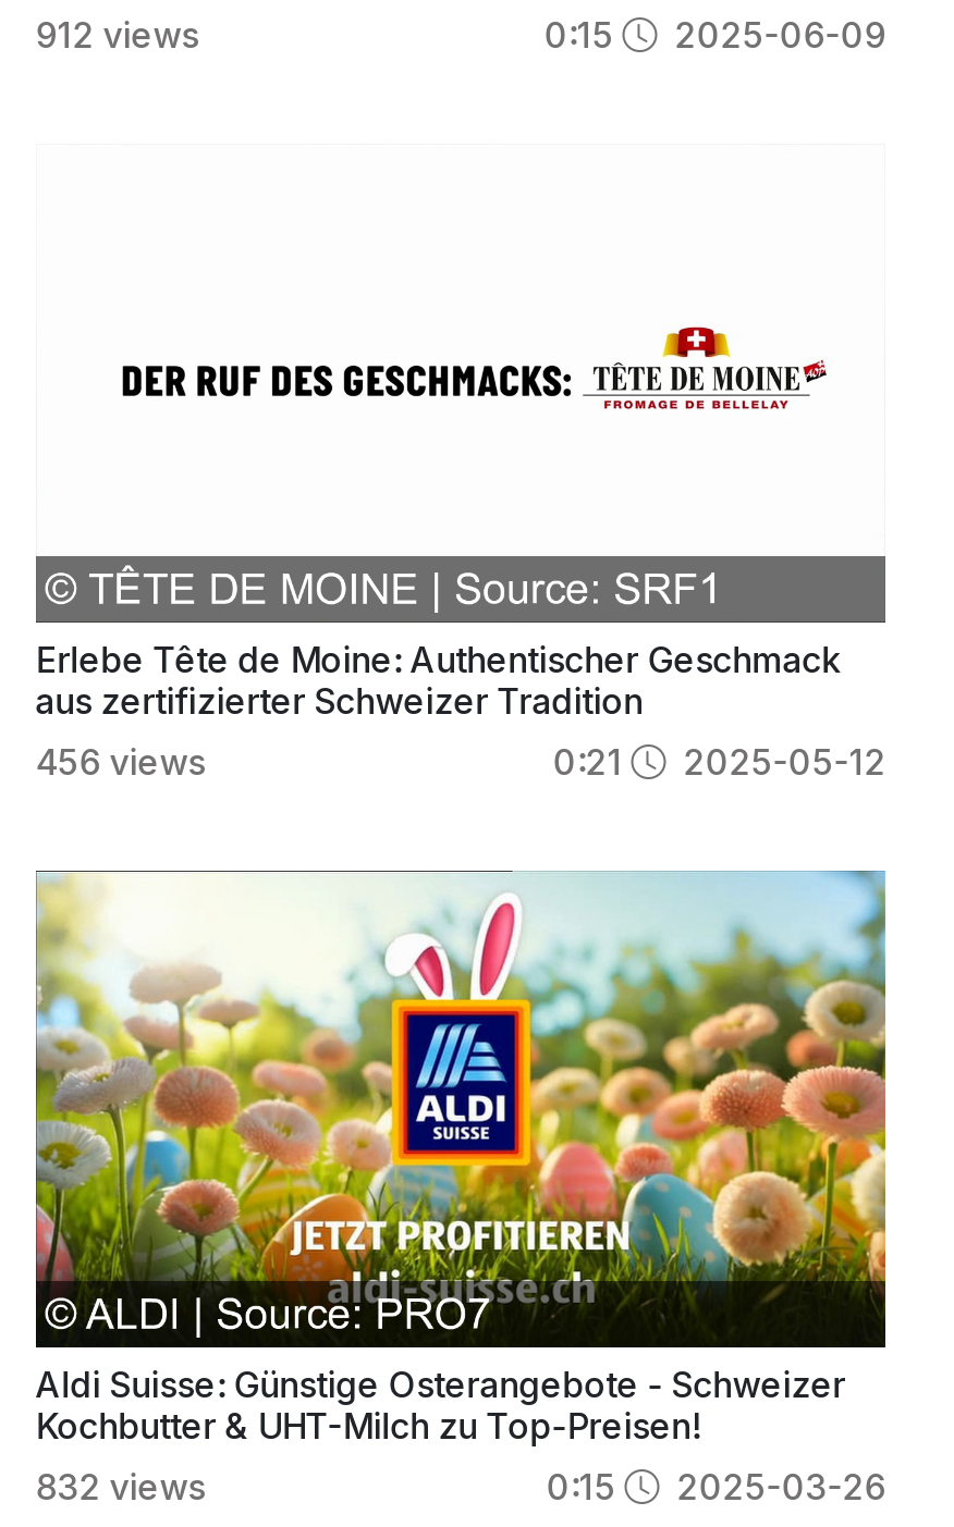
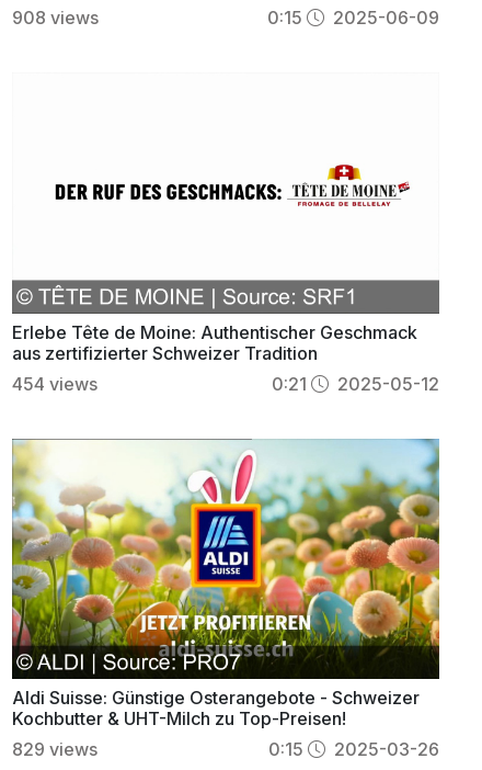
- 912 views
+ 908 views

- 456 views
+ 454 views

- 832 views
+ 829 views
